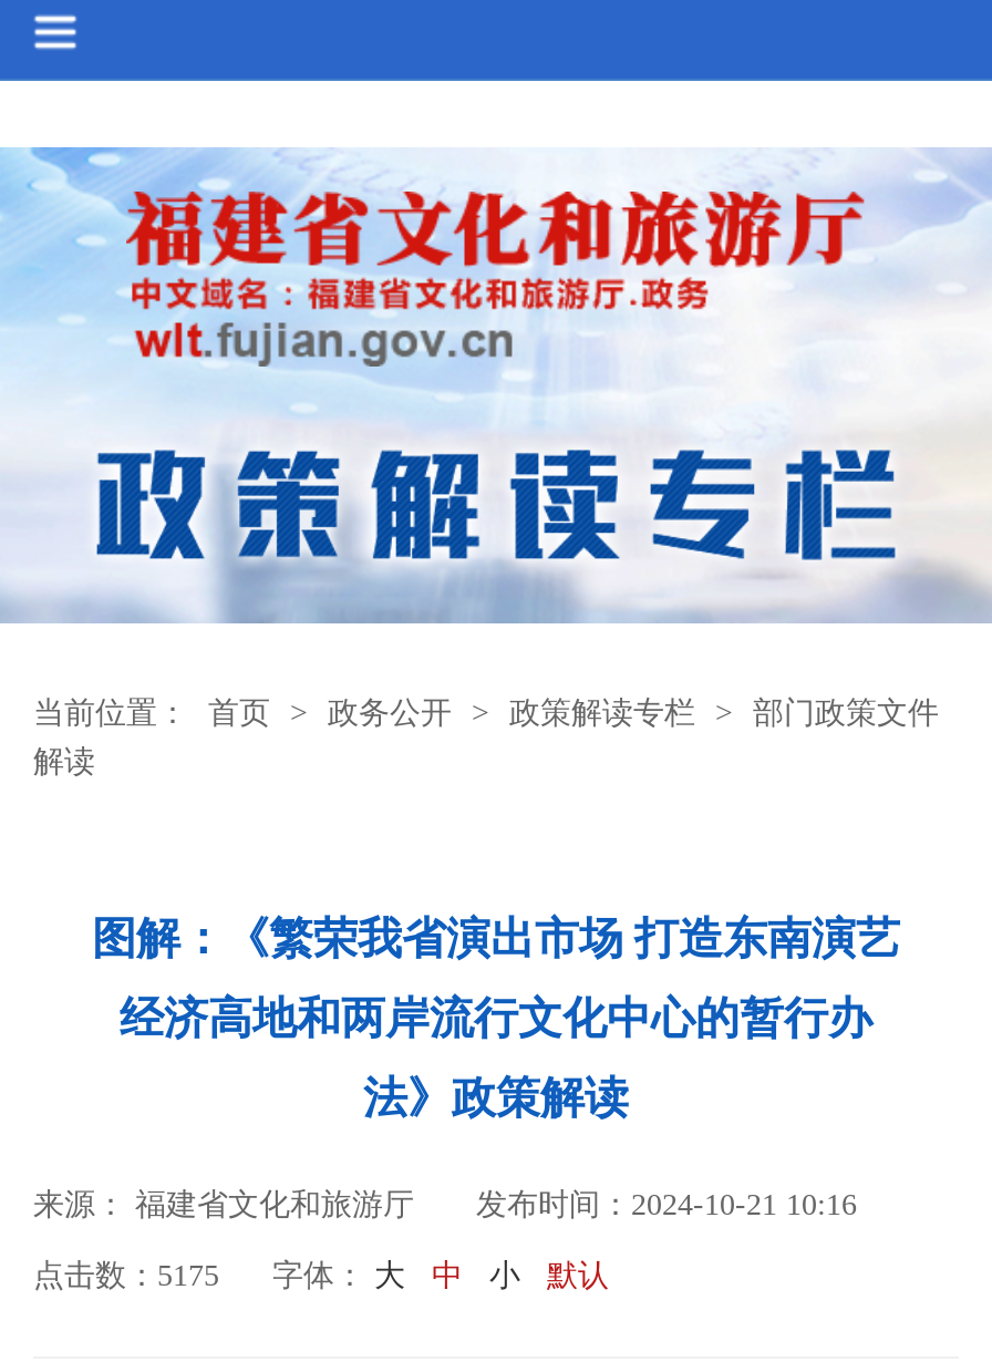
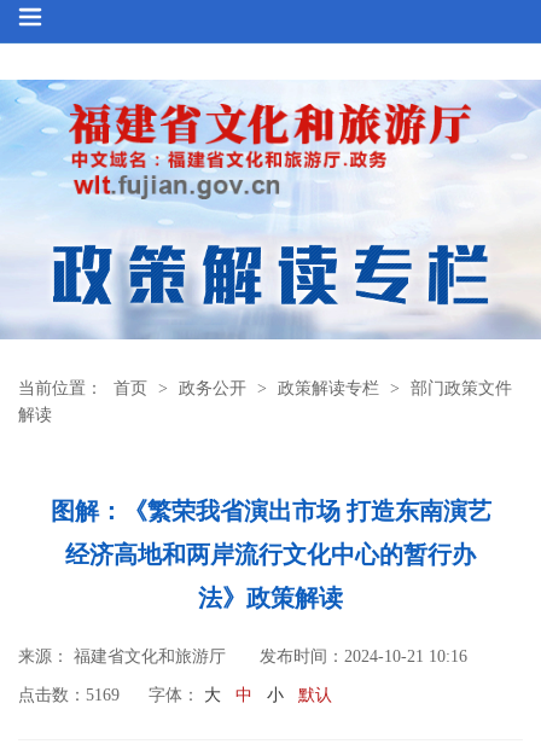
- 点击数：5175 字体：大 中 小 默认
+ 点击数：5169 字体：大 中 小 默认
